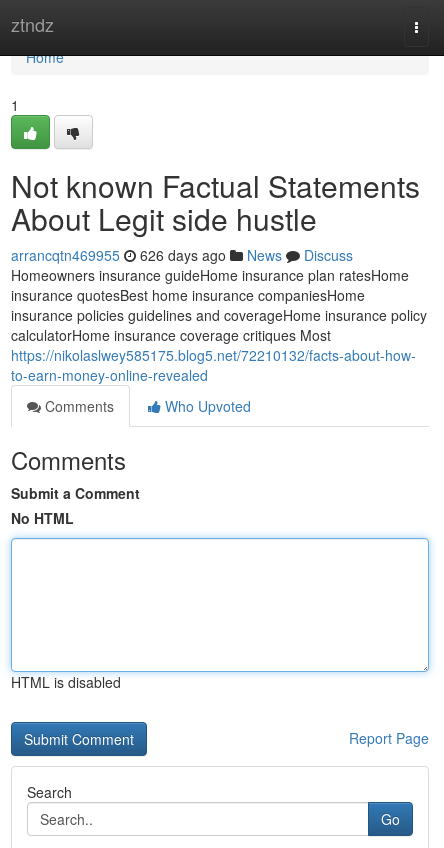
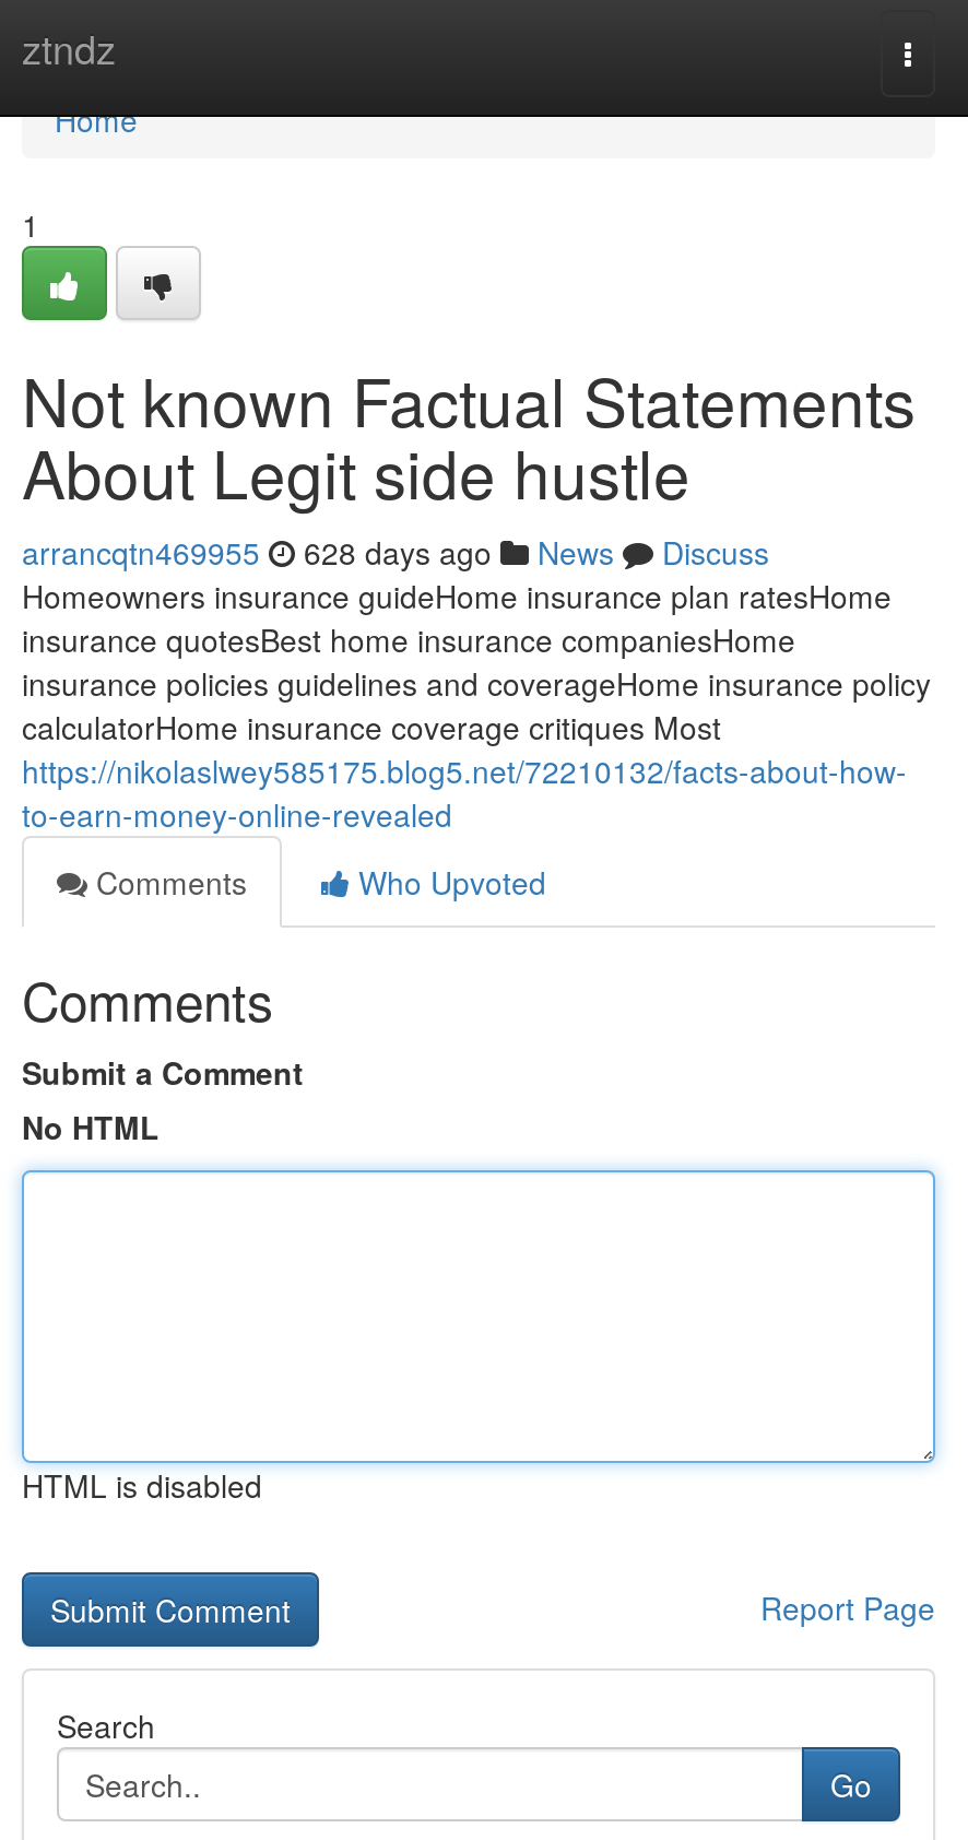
- arrancqtn469955 626 days ago News Discuss
+ arrancqtn469955 628 days ago News Discuss
